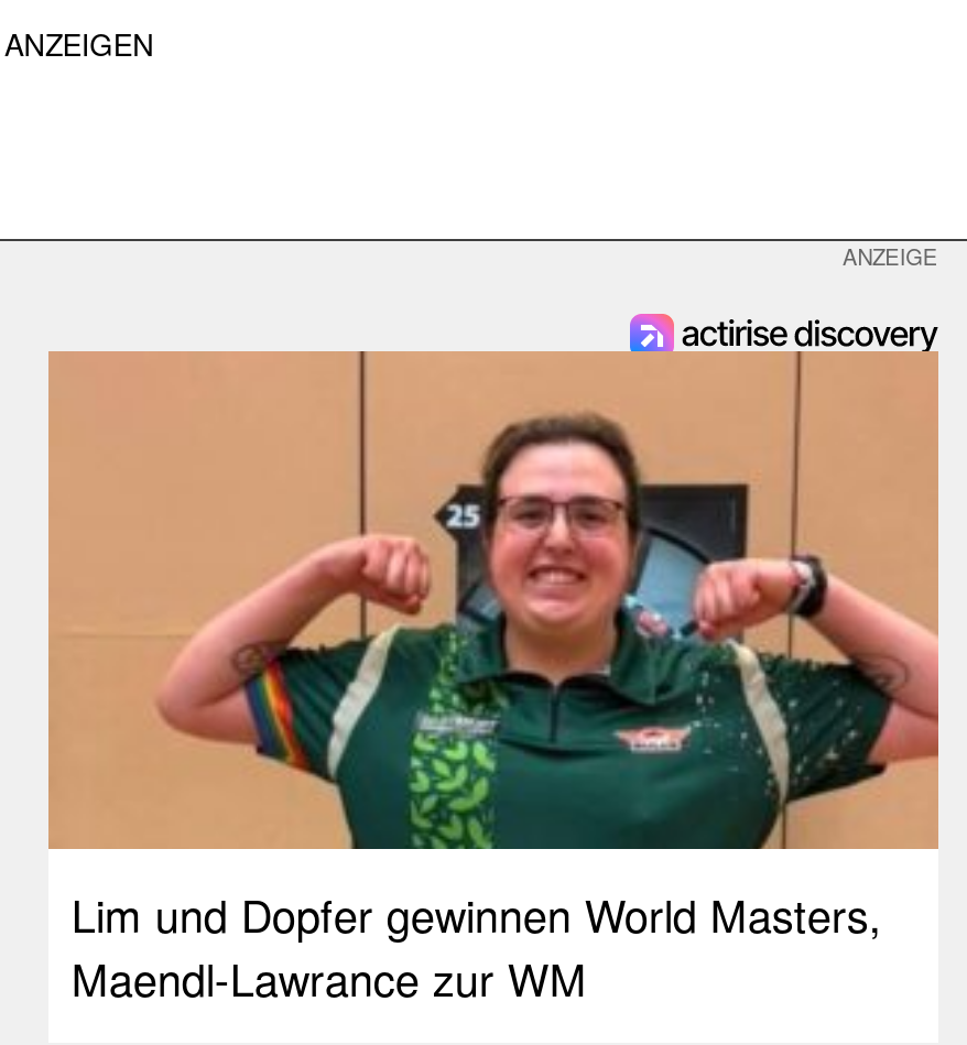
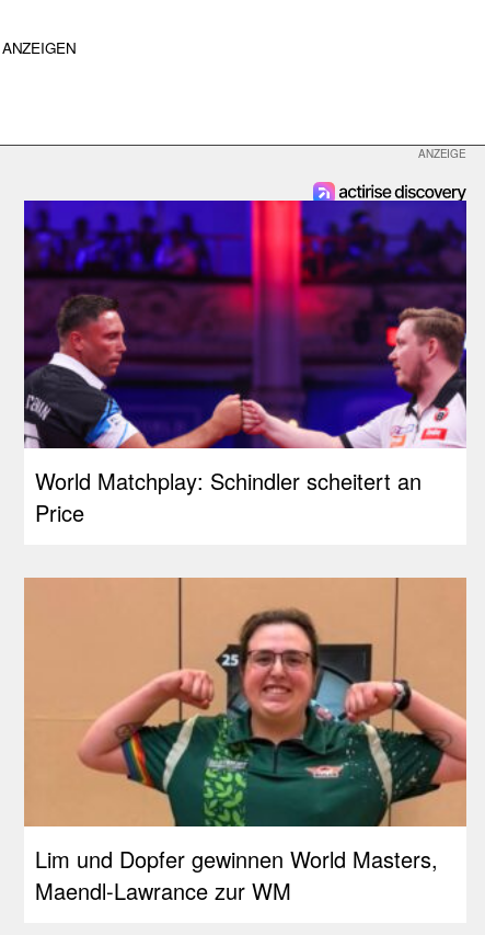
+ [image]
+ World Matchplay: Schindler scheitert an
+ Price
